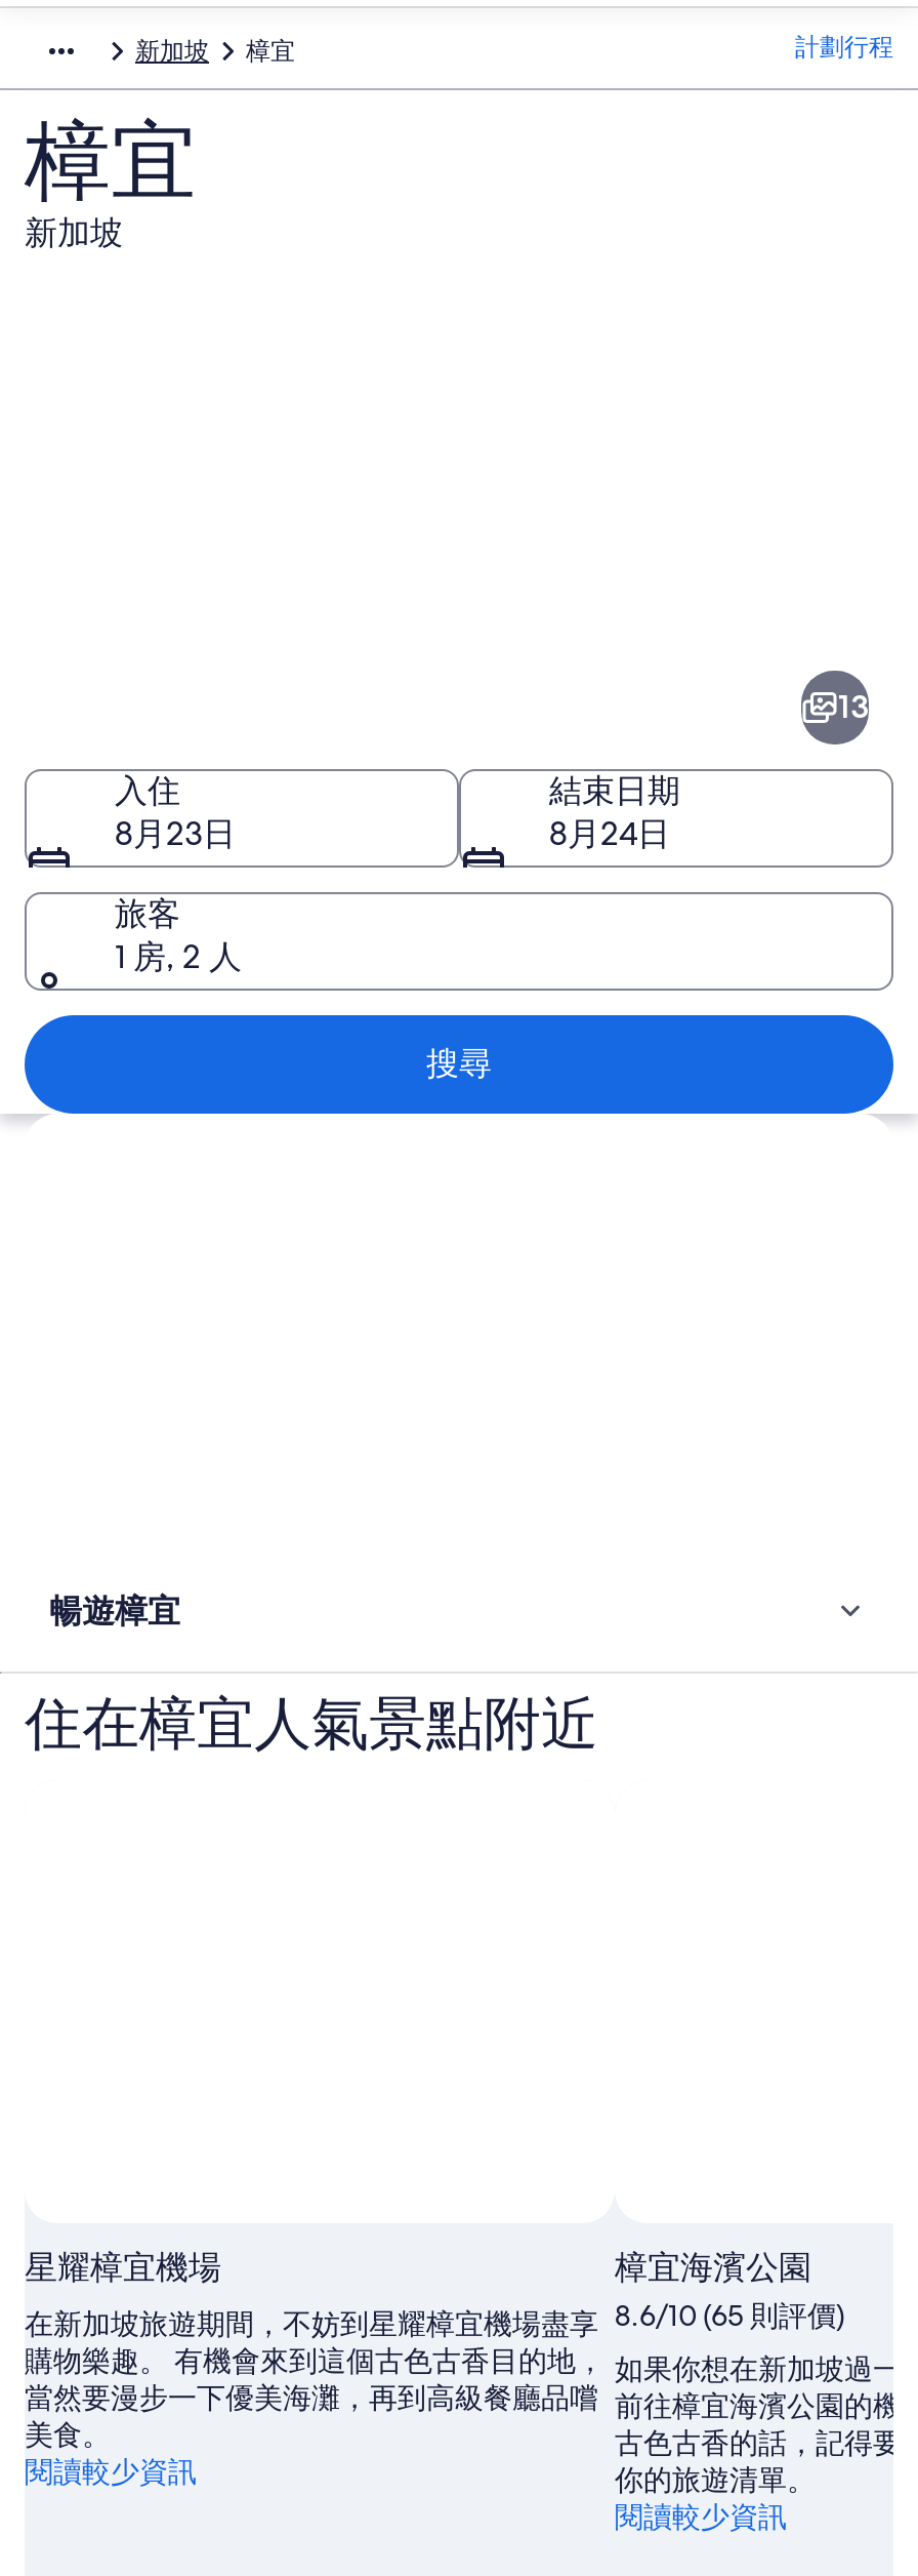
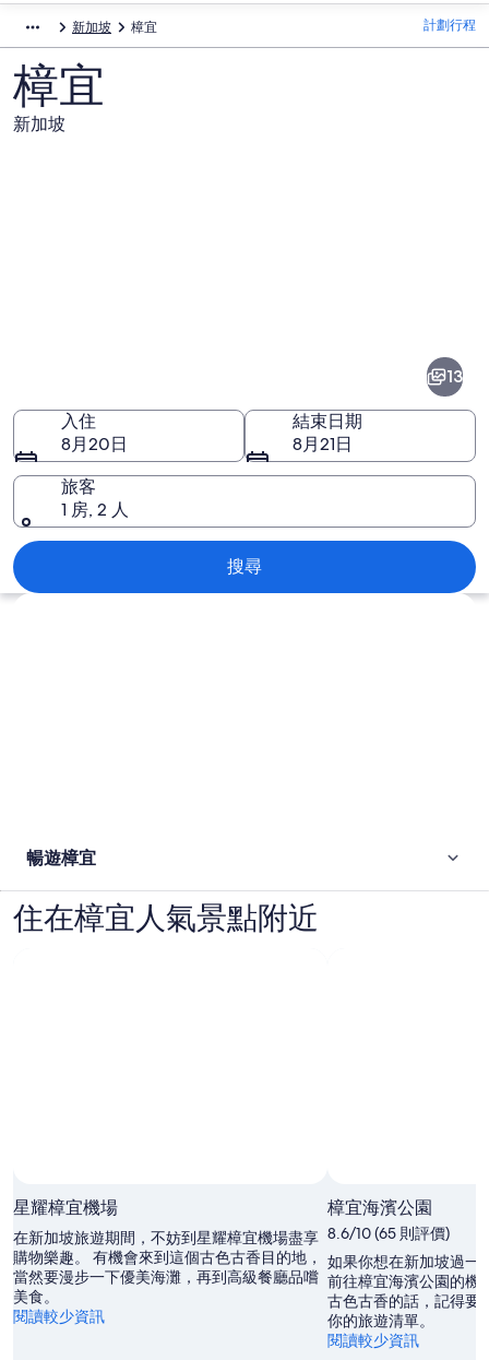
- 8月23日
+ 8月20日

- 8月24日
+ 8月21日
